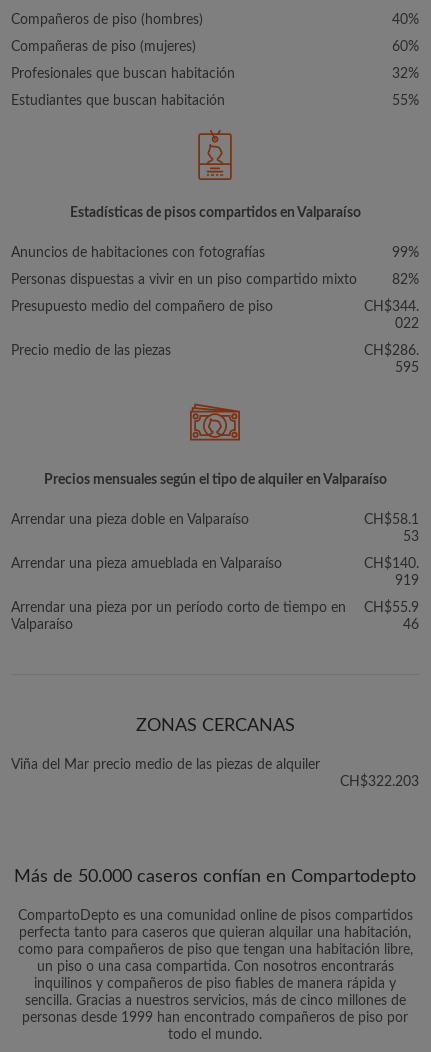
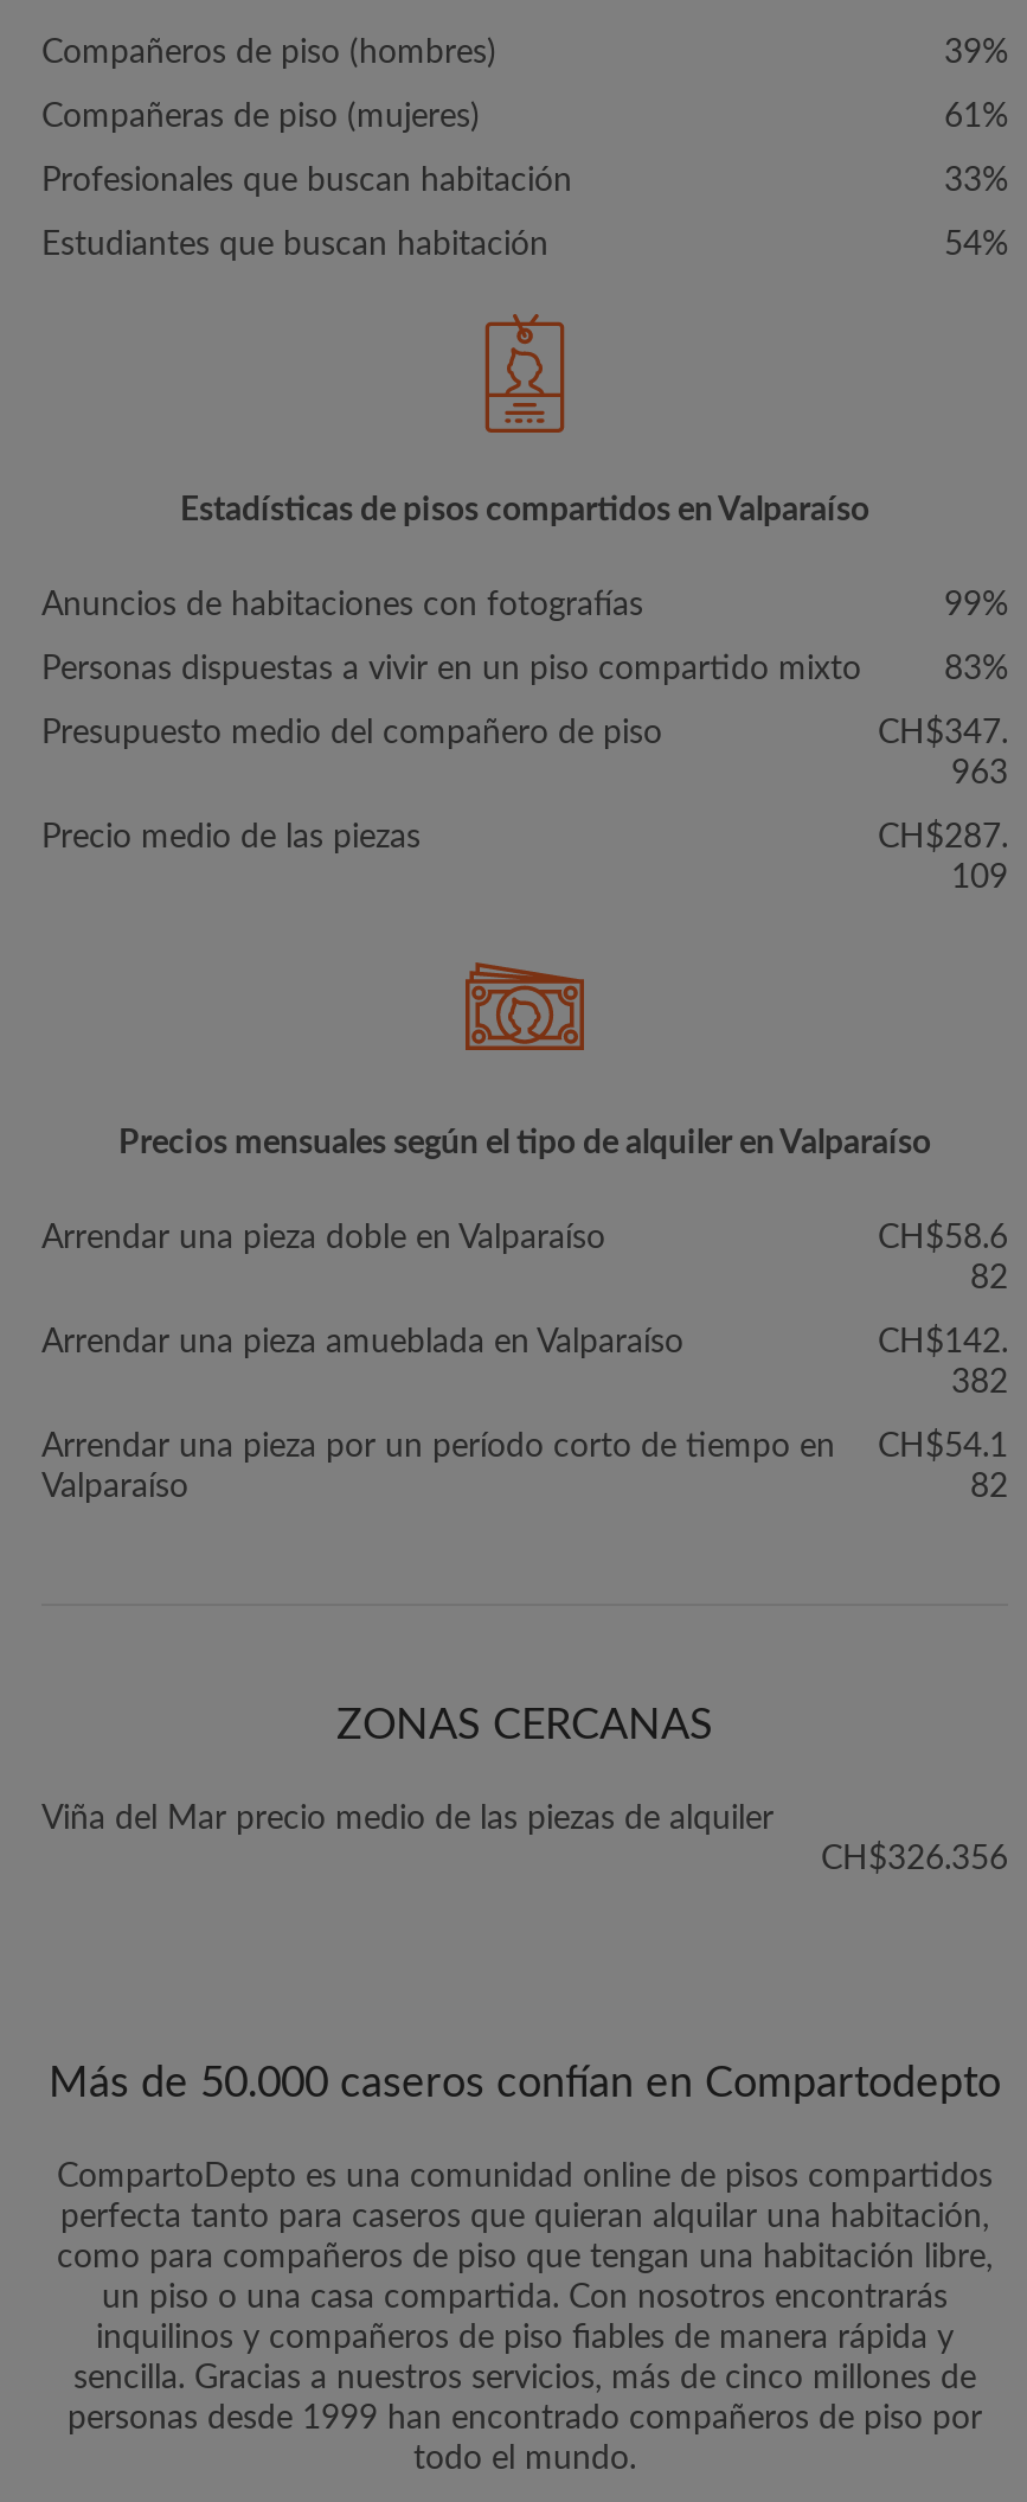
- 40%
+ 39%

- 60%
+ 61%

- 32%
+ 33%

- 55%
+ 54%

- 82%
+ 83%

- CH$344.
- 022
+ CH$347.
+ 963

- CH$286.
- 595
+ CH$287.
+ 109

- CH$58.1
- 53
+ CH$58.6
+ 82

- CH$140.
- 919
+ CH$142.
+ 382

- CH$55.9
- 46
+ CH$54.1
+ 82

- CH$322.203
+ CH$326.356
